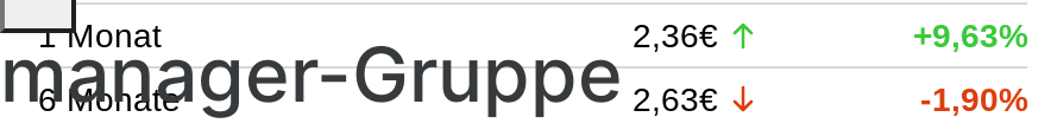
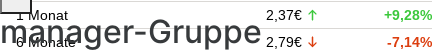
- 2,36€
+ 2,37€

- +9,63%
+ +9,28%

- 2,63€
+ 2,79€

- -1,90%
+ -7,14%
